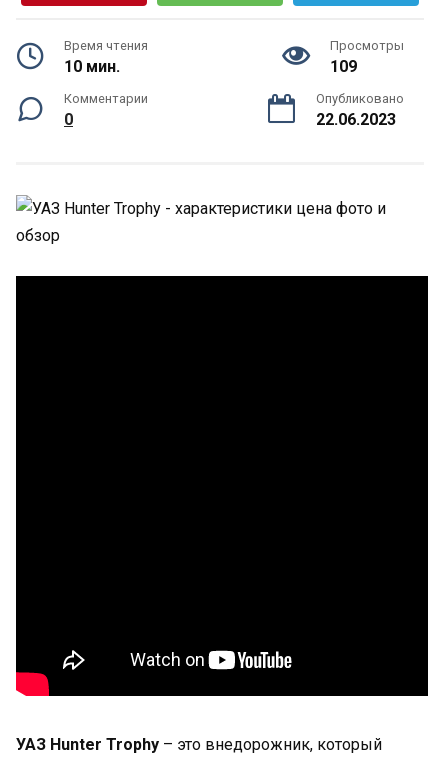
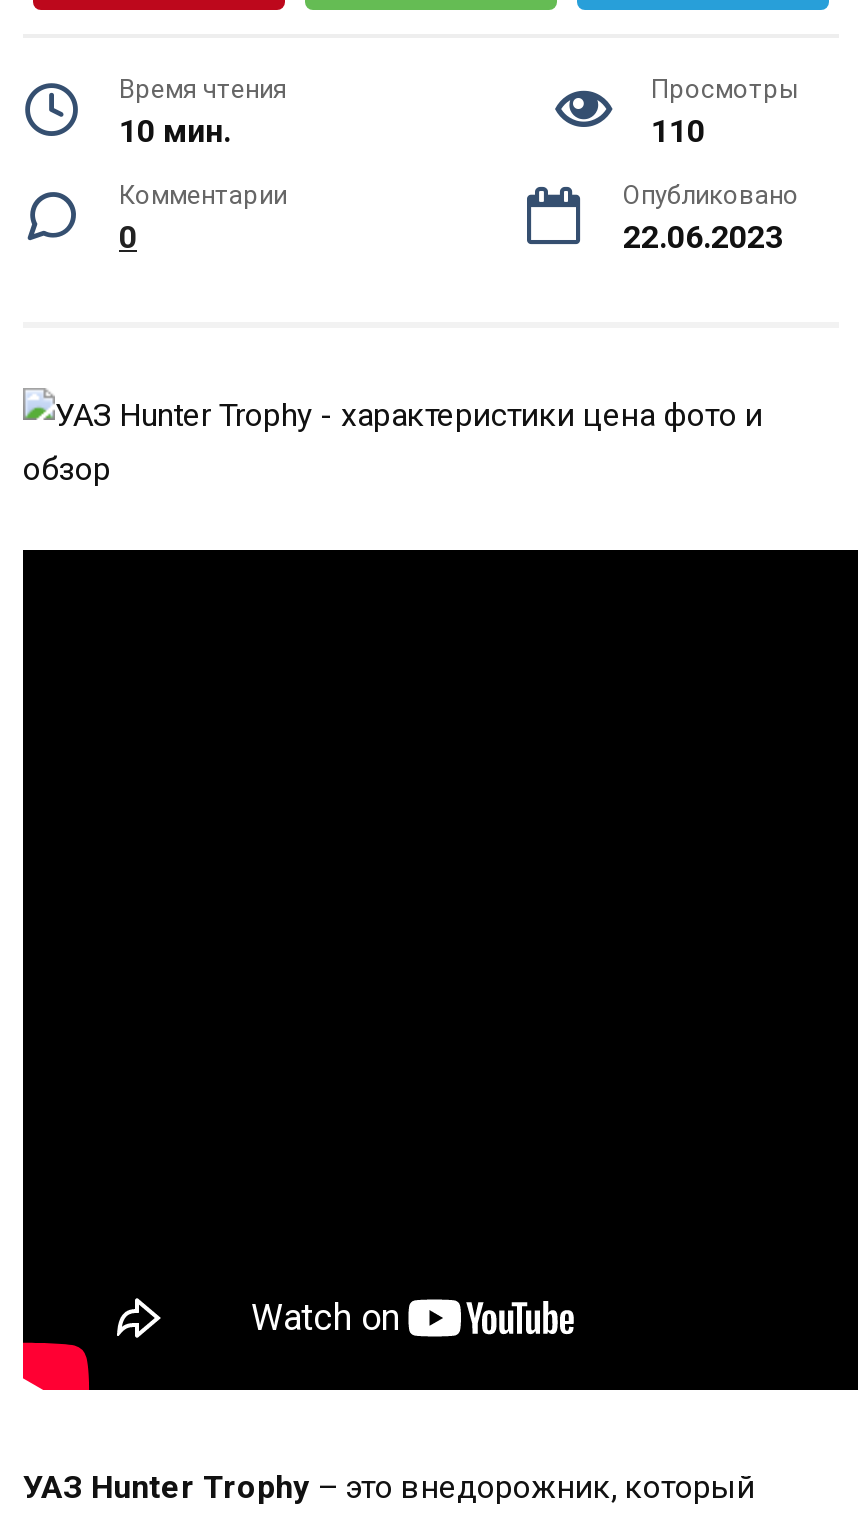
- 109
+ 110
